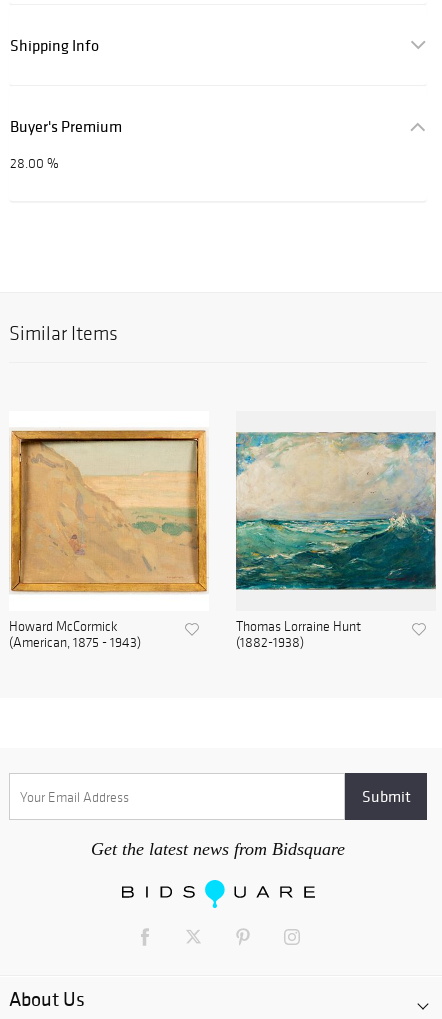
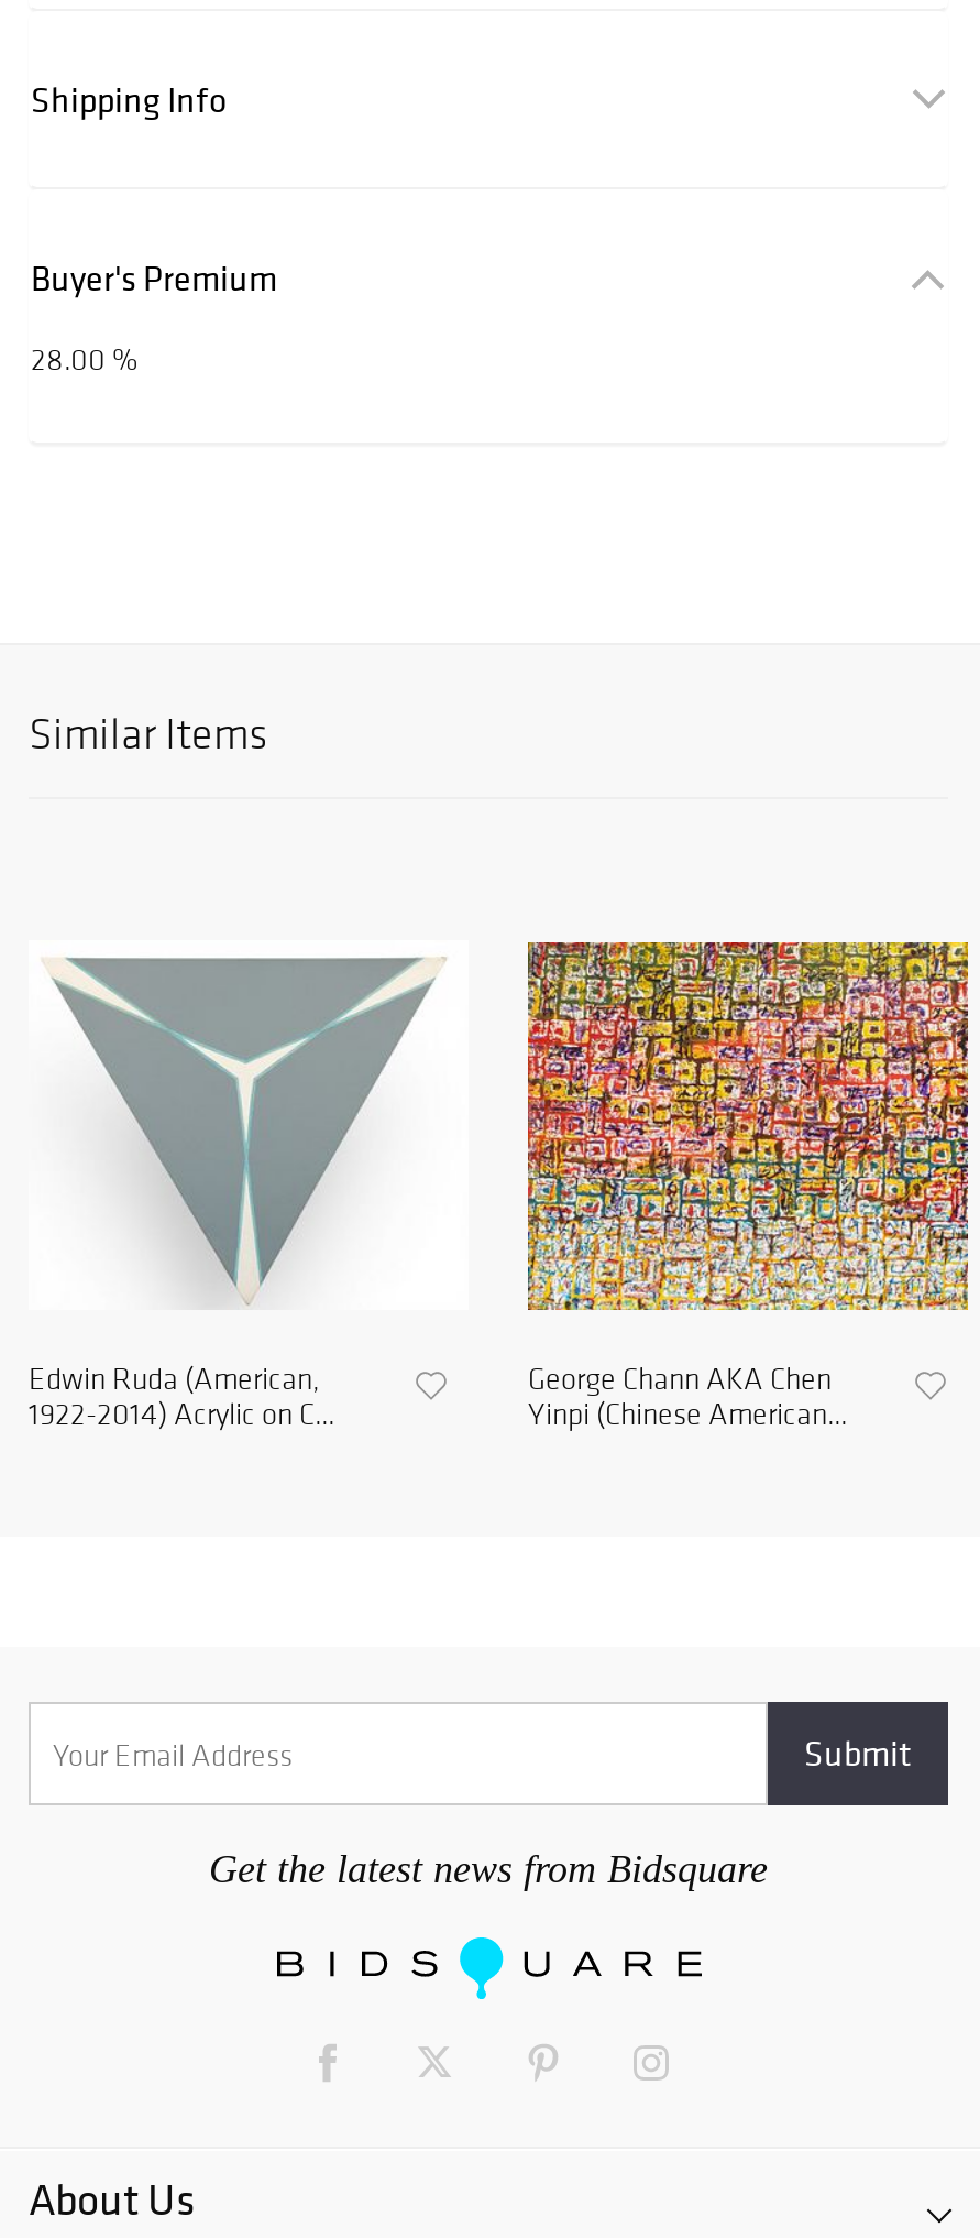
- [image]
- Howard McCormick
- (American, 1875 - 1943)
+ [image]
+ Edwin Ruda (American,
+ 1922-2014) Acrylic on C...

- [image]
- Thomas Lorraine Hunt
- (1882-1938)
+ [image]
+ George Chann AKA Chen
+ Yinpi (Chinese American...
